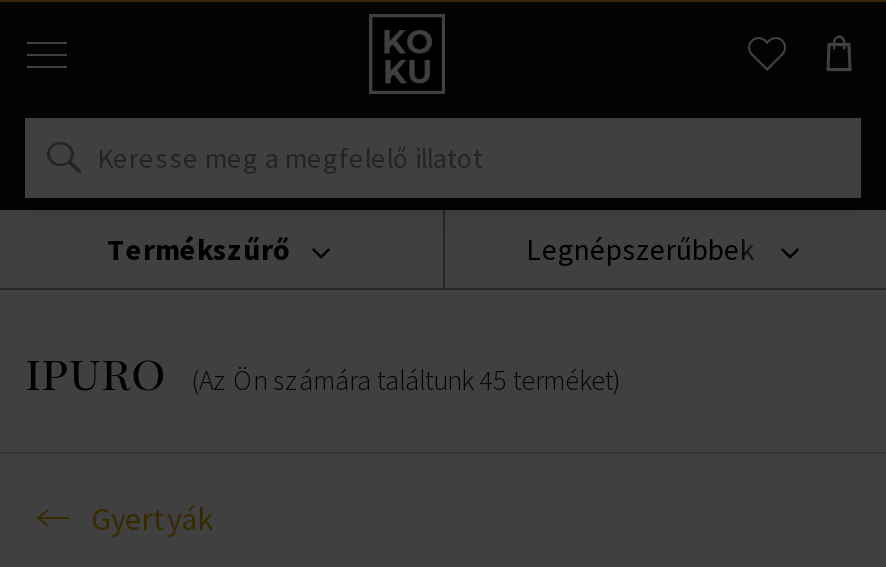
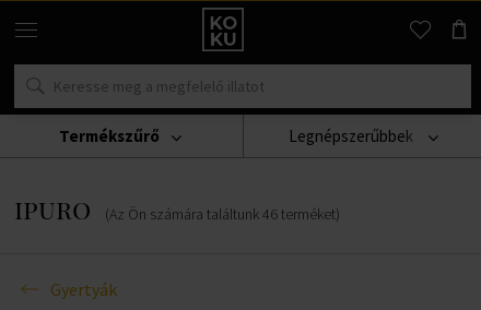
- (Az Ön számára találtunk45 terméket)
+ (Az Ön számára találtunk46 terméket)
